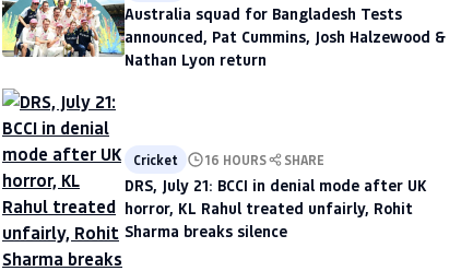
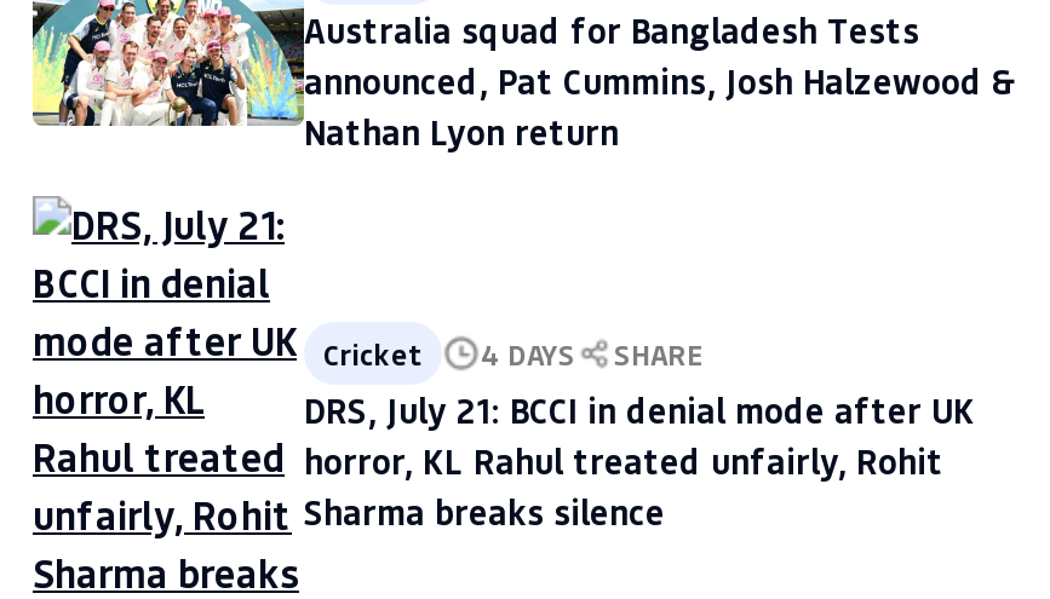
- Cricket 16 HOURS SHARE
+ Cricket 4 DAYS SHARE
